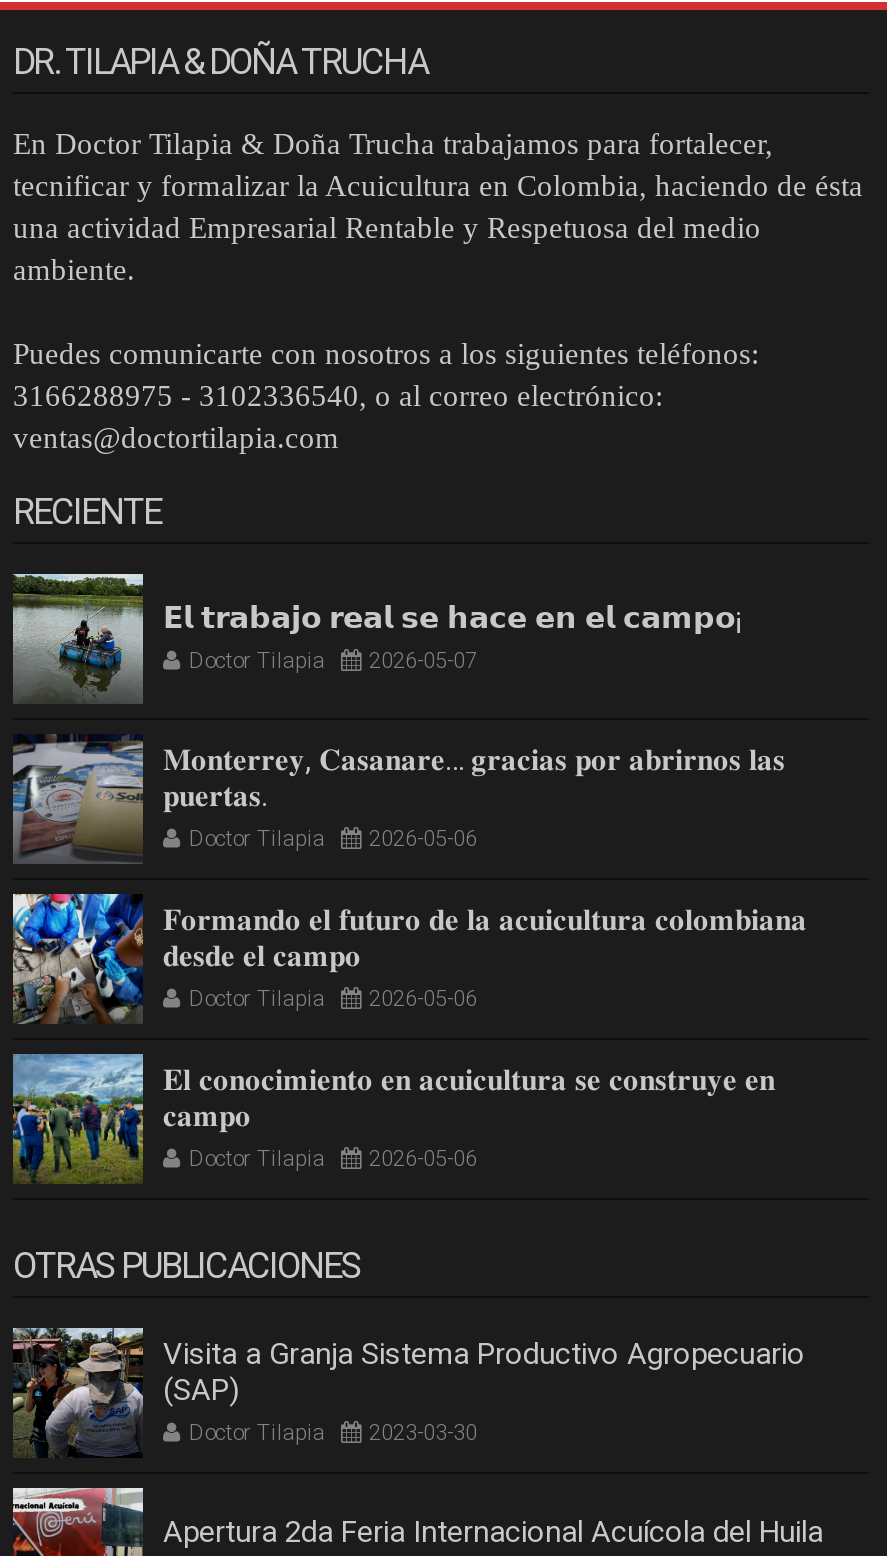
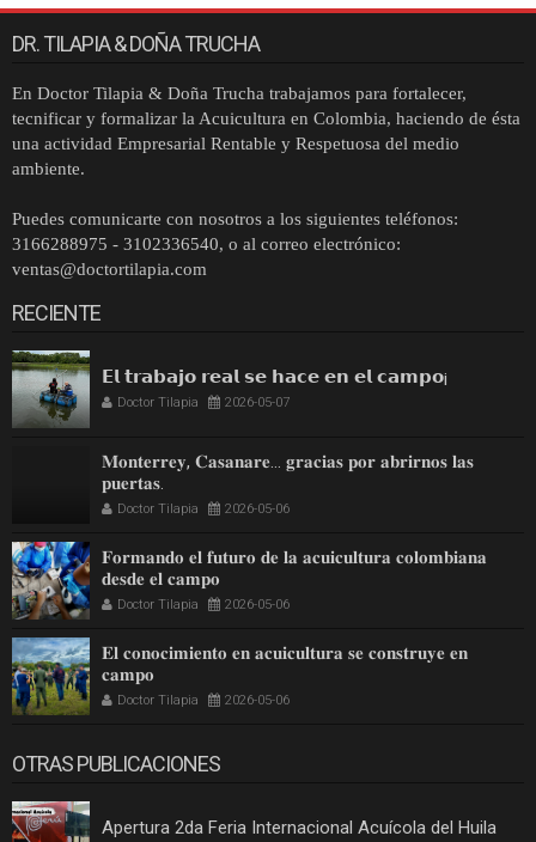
- [image]

- [image]
- Visita a Granja Sistema Productivo Agropecuario
- (SAP)
- Doctor Tilapia
- 2023-03-30
